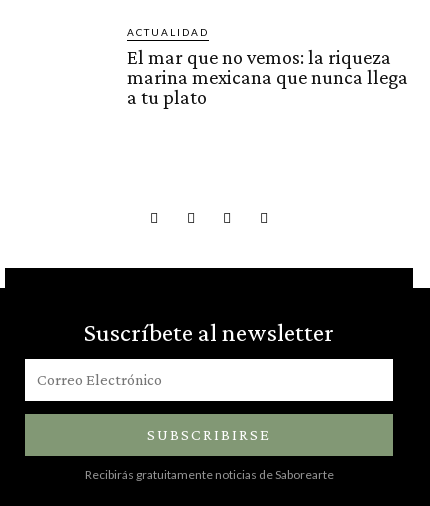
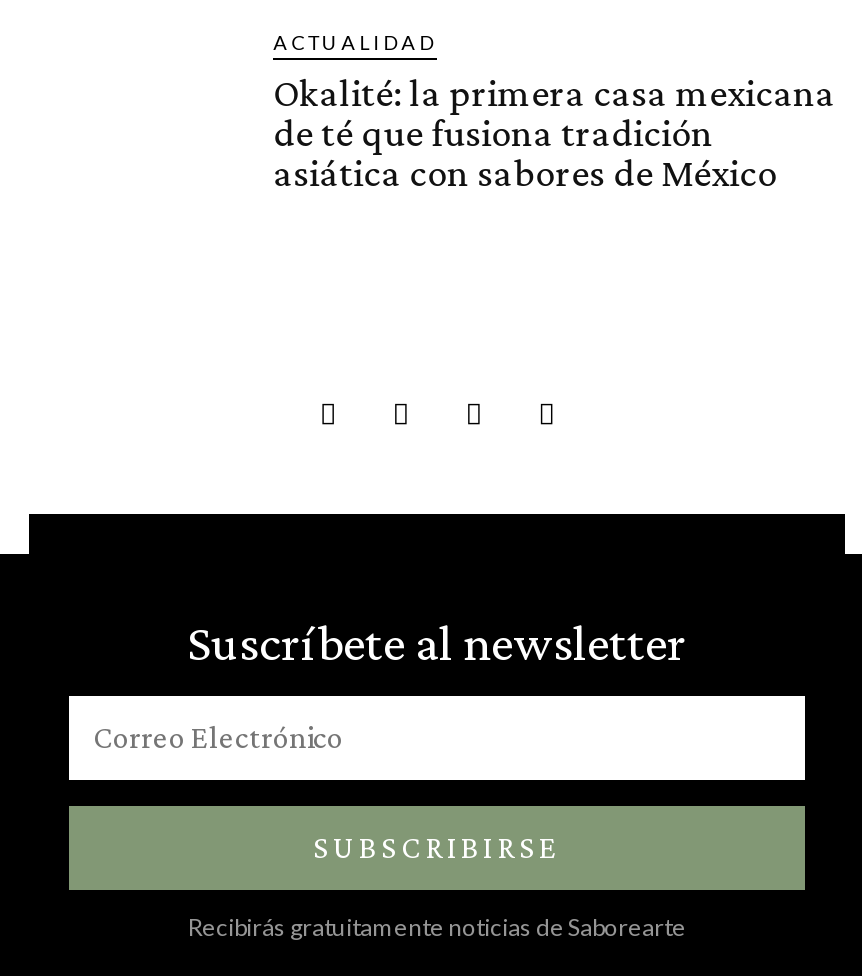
- El mar que no vemos: la riqueza
- marina mexicana que nunca llega
- a tu plato
+ Okalité: la primera casa mexicana
+ de té que fusiona tradición
+ asiática con sabores de México
